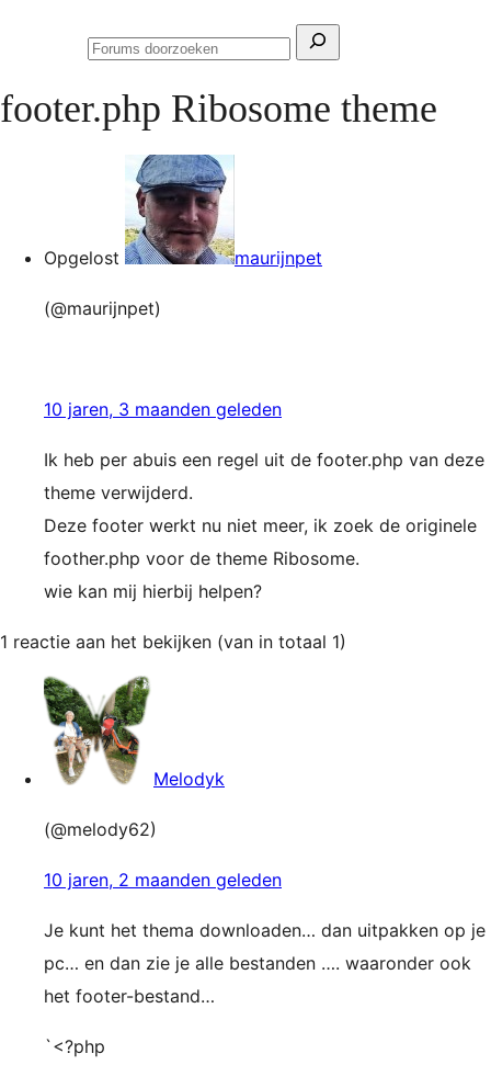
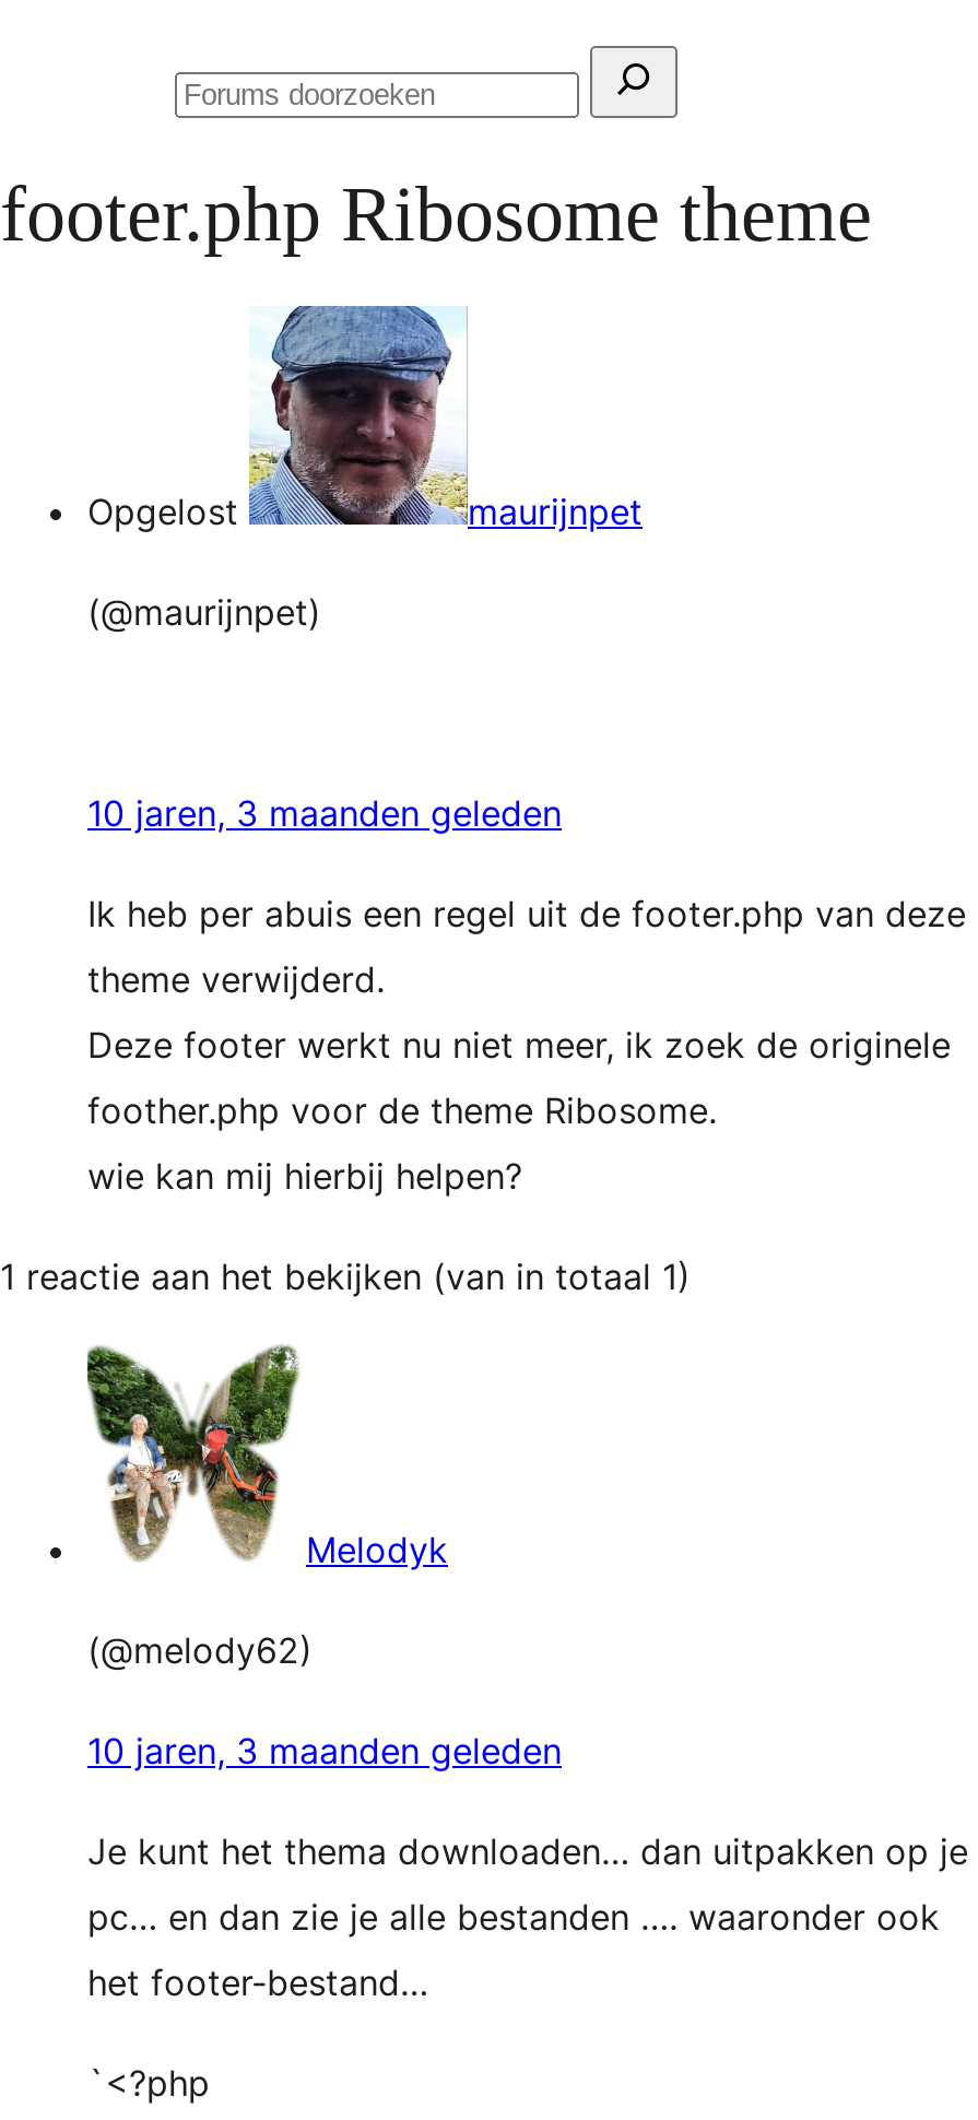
- 10 jaren, 2 maanden geleden
+ 10 jaren, 3 maanden geleden
